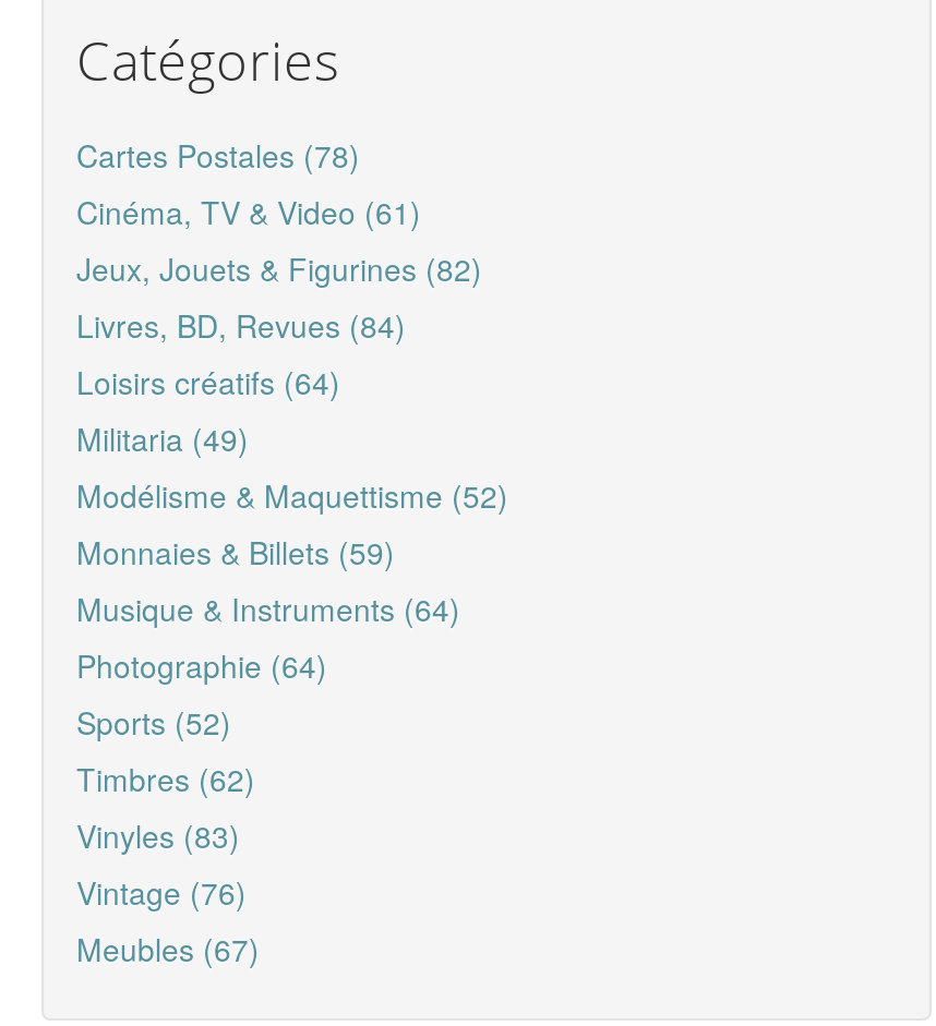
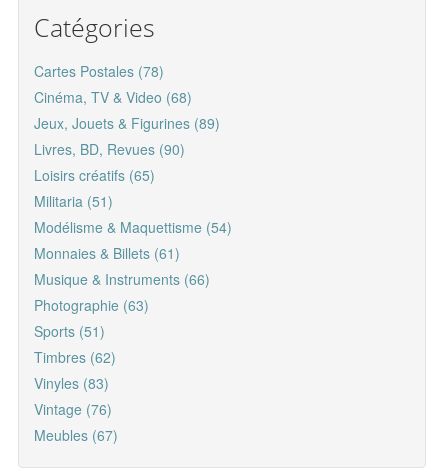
- Cinéma, TV & Video (61)
+ Cinéma, TV & Video (68)

- Jeux, Jouets & Figurines (82)
+ Jeux, Jouets & Figurines (89)

- Livres, BD, Revues (84)
+ Livres, BD, Revues (90)

- Loisirs créatifs (64)
+ Loisirs créatifs (65)

- Militaria (49)
+ Militaria (51)

- Modélisme & Maquettisme (52)
+ Modélisme & Maquettisme (54)

- Monnaies & Billets (59)
+ Monnaies & Billets (61)

- Musique & Instruments (64)
+ Musique & Instruments (66)

- Photographie (64)
+ Photographie (63)

- Sports (52)
+ Sports (51)
